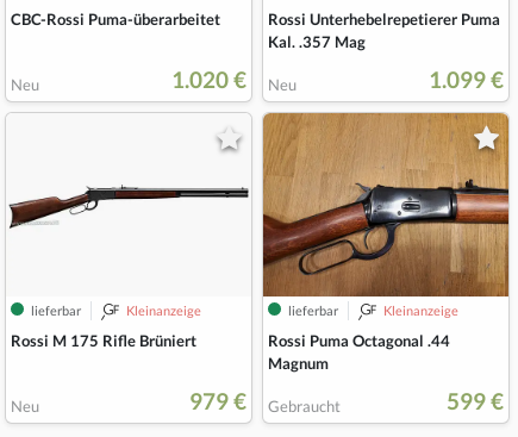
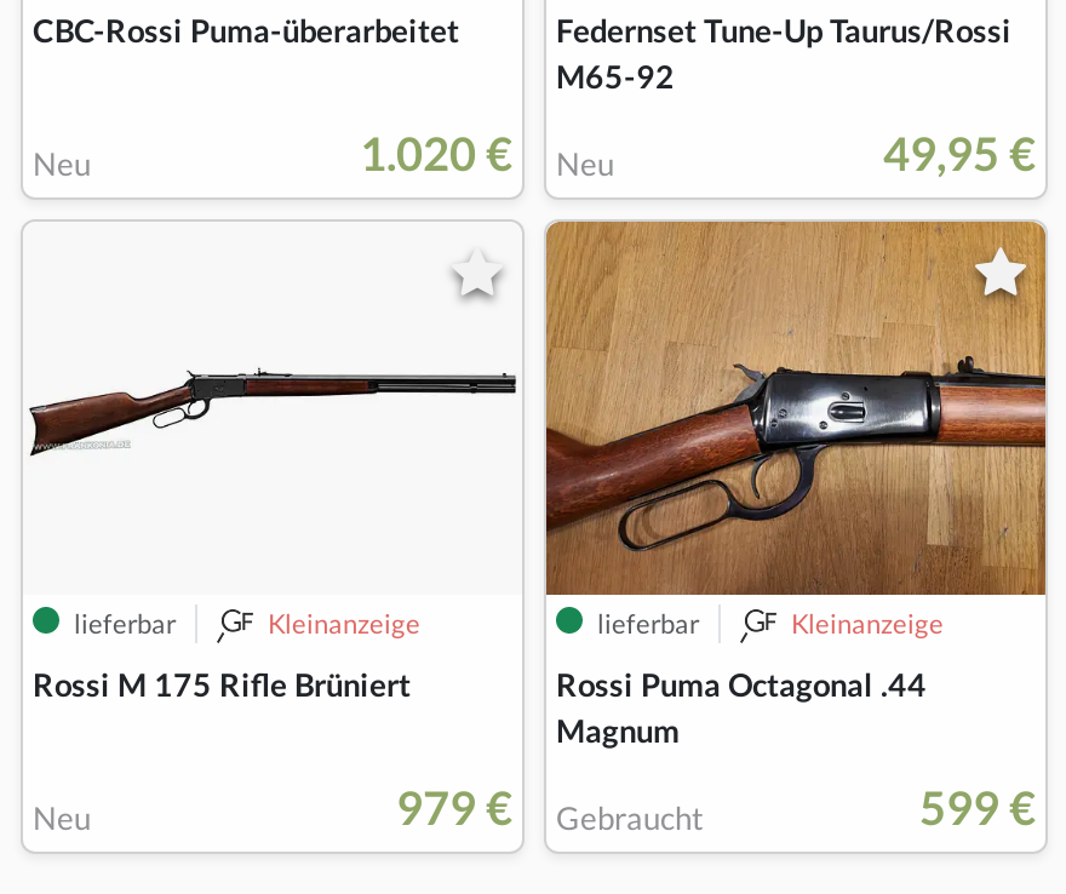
- Rossi Unterhebelrepetierer Puma
- Kal. .357 Mag
+ Federnset Tune-Up Taurus/Rossi
+ M65-92

- 1.099 €
+ 49,95 €
